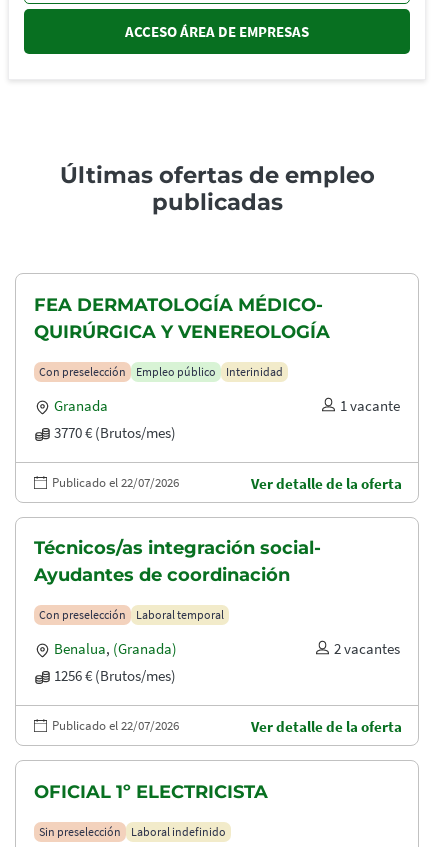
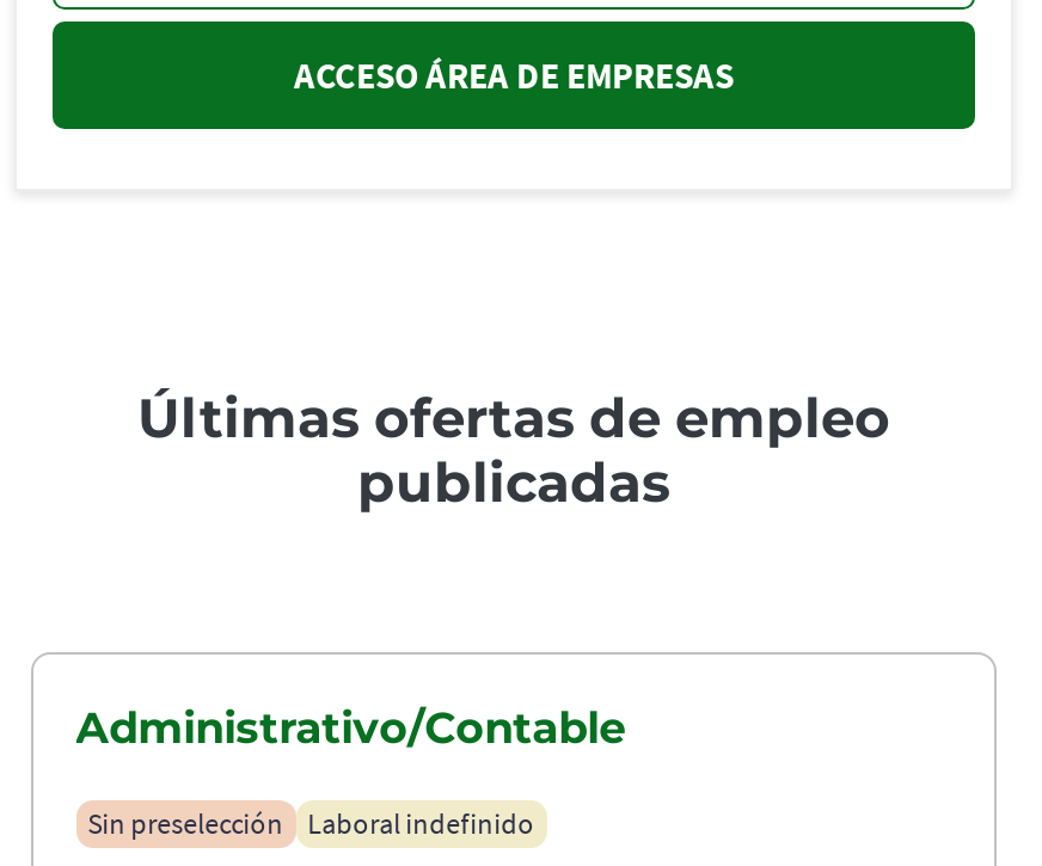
- FEA DERMATOLOGÍA MÉDICO-
- QUIRÚRGICA Y VENEREOLOGÍA
- Con preselección
- Empleo público
- Interinidad
- Granada
- 1 vacante
- 3770 € (Brutos/mes)
- Publicado el 22/07/2026
- Ver detalle de la oferta
- Técnicos/as integración social-
- Ayudantes de coordinación
- Con preselección
- Laboral temporal
- Benalua, (Granada)
- 2 vacantes
- 1256 € (Brutos/mes)
- Publicado el 22/07/2026
- Ver detalle de la oferta
- OFICIAL 1º ELECTRICISTA
+ Administrativo/Contable
